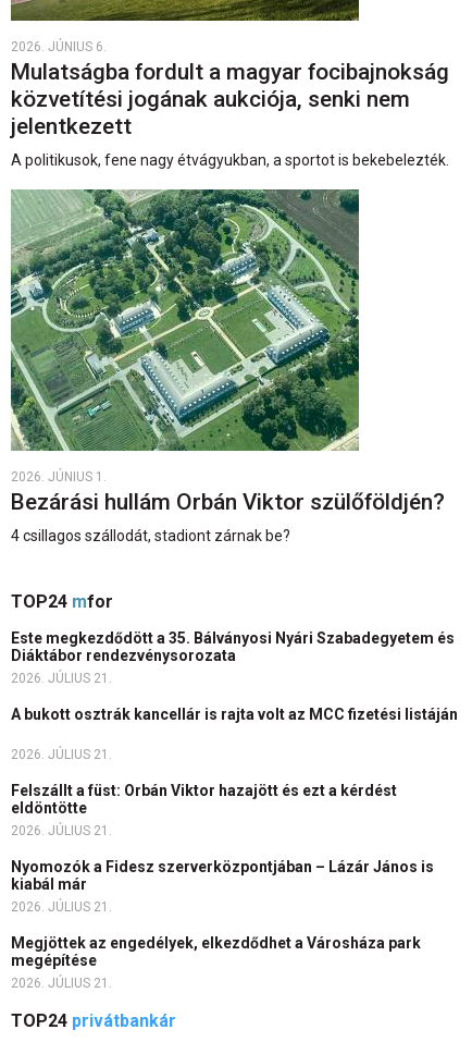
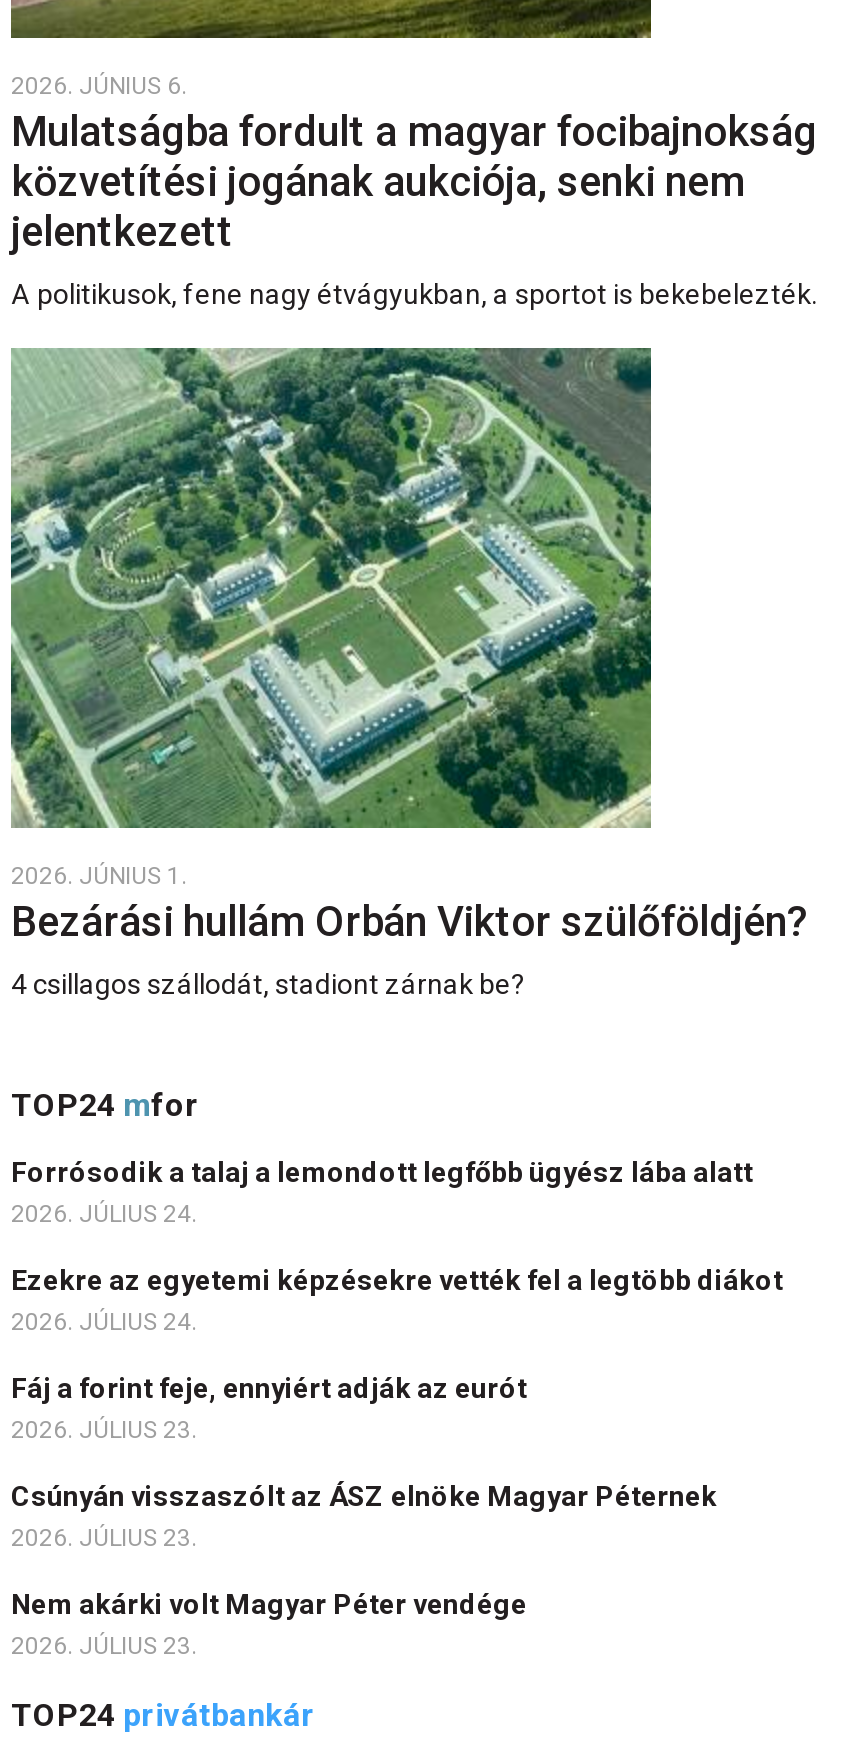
- Este megkezdődött a 35. Bálványosi Nyári Szabadegyetem és
- Diáktábor rendezvénysorozata
- 2026. JÚLIUS 21.
- A bukott osztrák kancellár is rajta volt az MCC fizetési listáján
- 2026. JÚLIUS 21.
- Felszállt a füst: Orbán Viktor hazajött és ezt a kérdést
- eldöntötte
- 2026. JÚLIUS 21.
- Nyomozók a Fidesz szerverközpontjában – Lázár János is
- kiabál már
- 2026. JÚLIUS 21.
- Megjöttek az engedélyek, elkezdődhet a Városháza park
- megépítése
- 2026. JÚLIUS 21.
+ Forrósodik a talaj a lemondott legfőbb ügyész lába alatt
+ 2026. JÚLIUS 24.
+ Ezekre az egyetemi képzésekre vették fel a legtöbb diákot
+ 2026. JÚLIUS 24.
+ Fáj a forint feje, ennyiért adják az eurót
+ 2026. JÚLIUS 23.
+ Csúnyán visszaszólt az ÁSZ elnöke Magyar Péternek
+ 2026. JÚLIUS 23.
+ Nem akárki volt Magyar Péter vendége
+ 2026. JÚLIUS 23.
